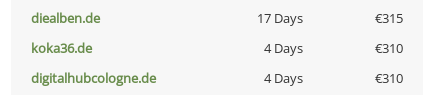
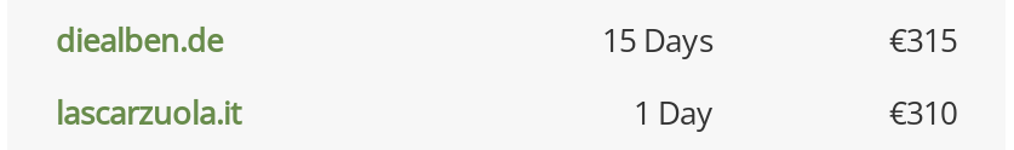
- 17 Days
+ 15 Days

- koka36.de
- 4 Days
- €310
- digitalhubcologne.de
- 4 Days
+ lascarzuola.it
+ 1 Day
